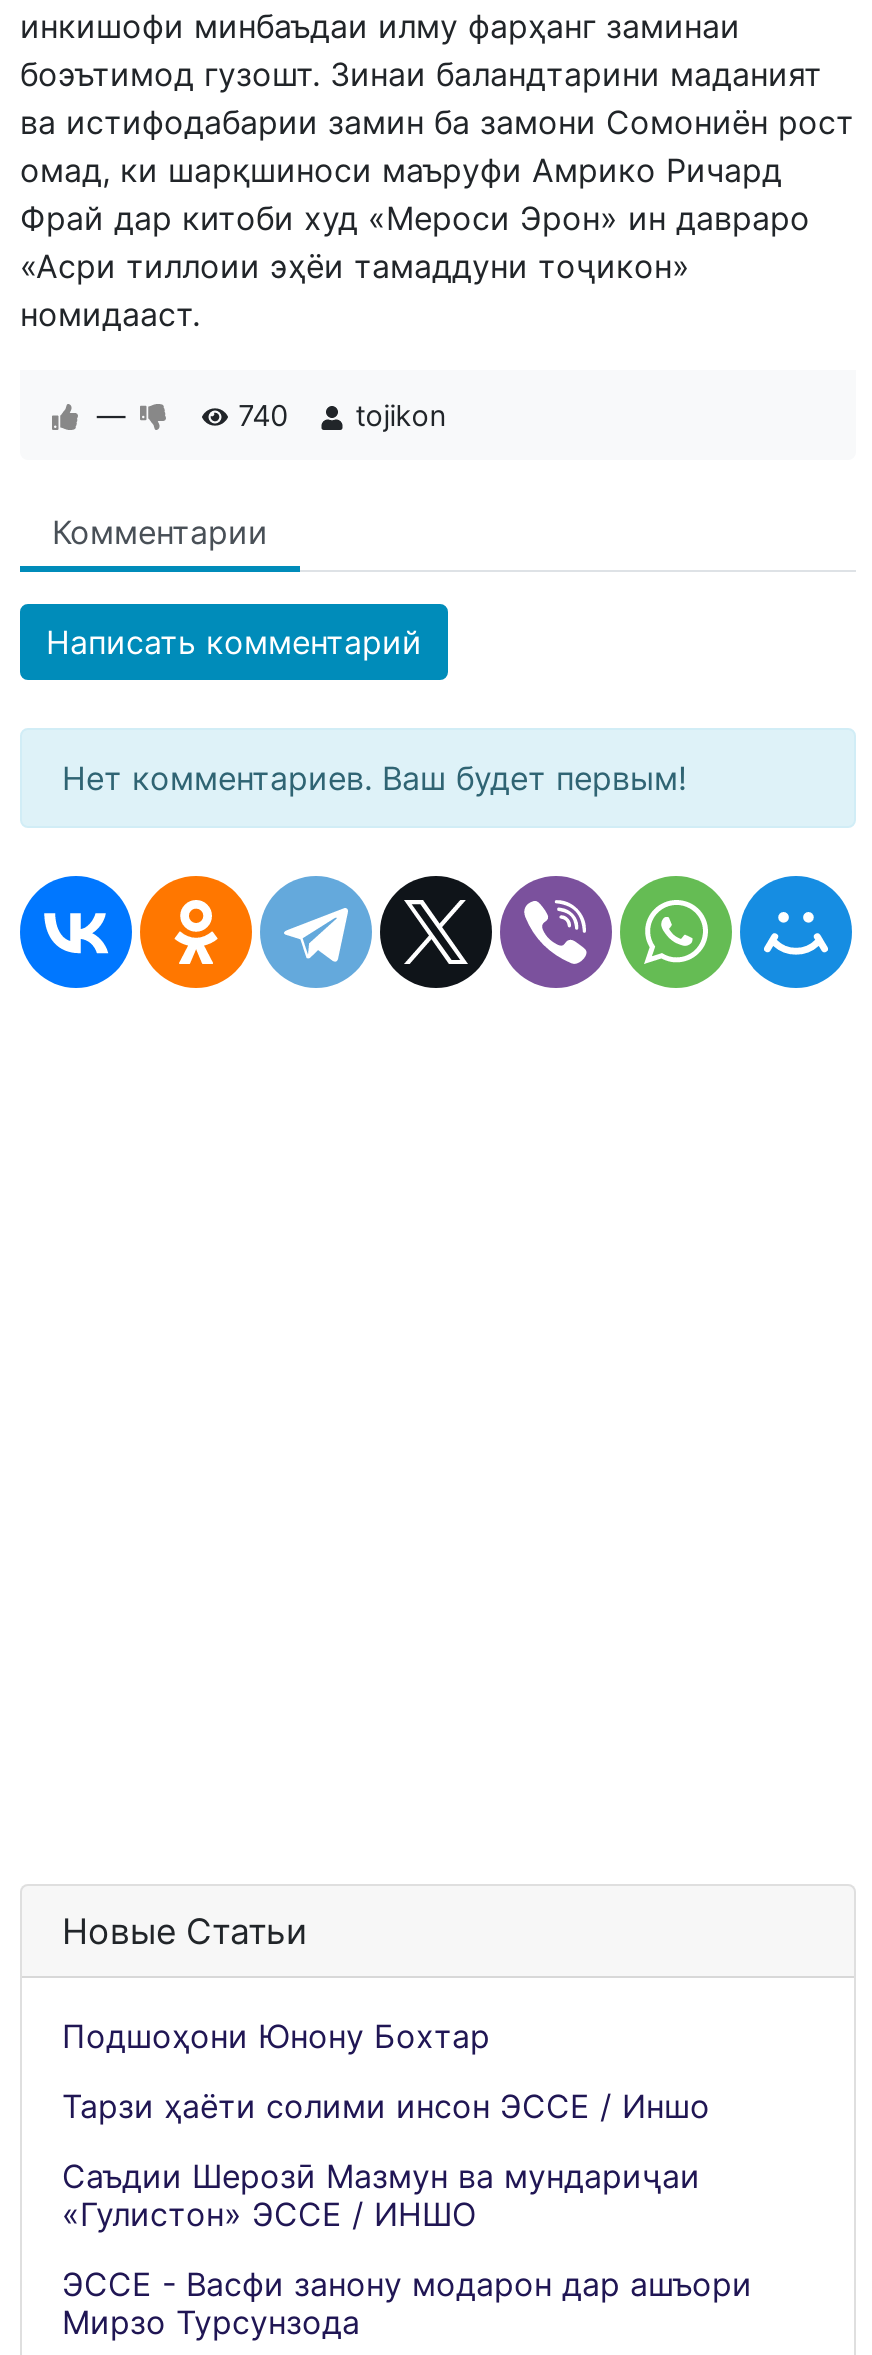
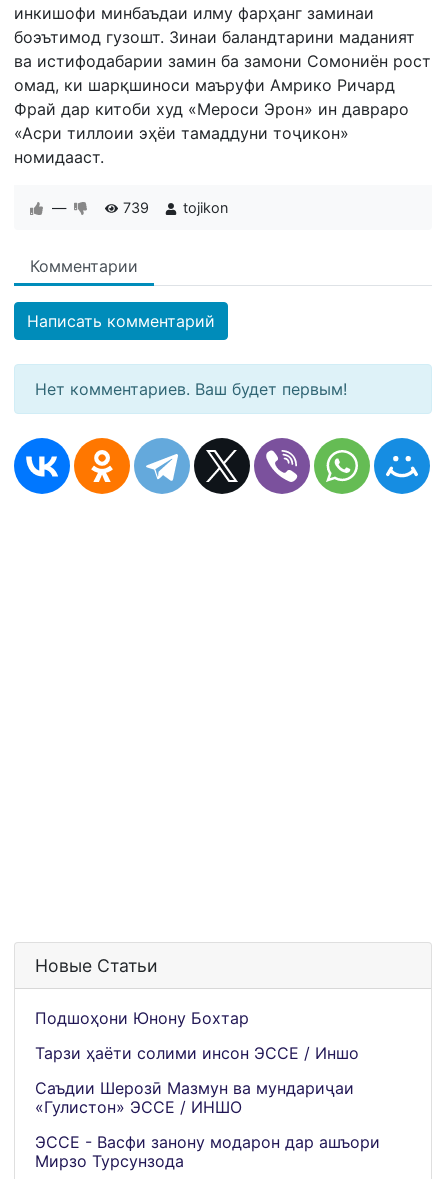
- 740 tojikon
+ 739 tojikon
